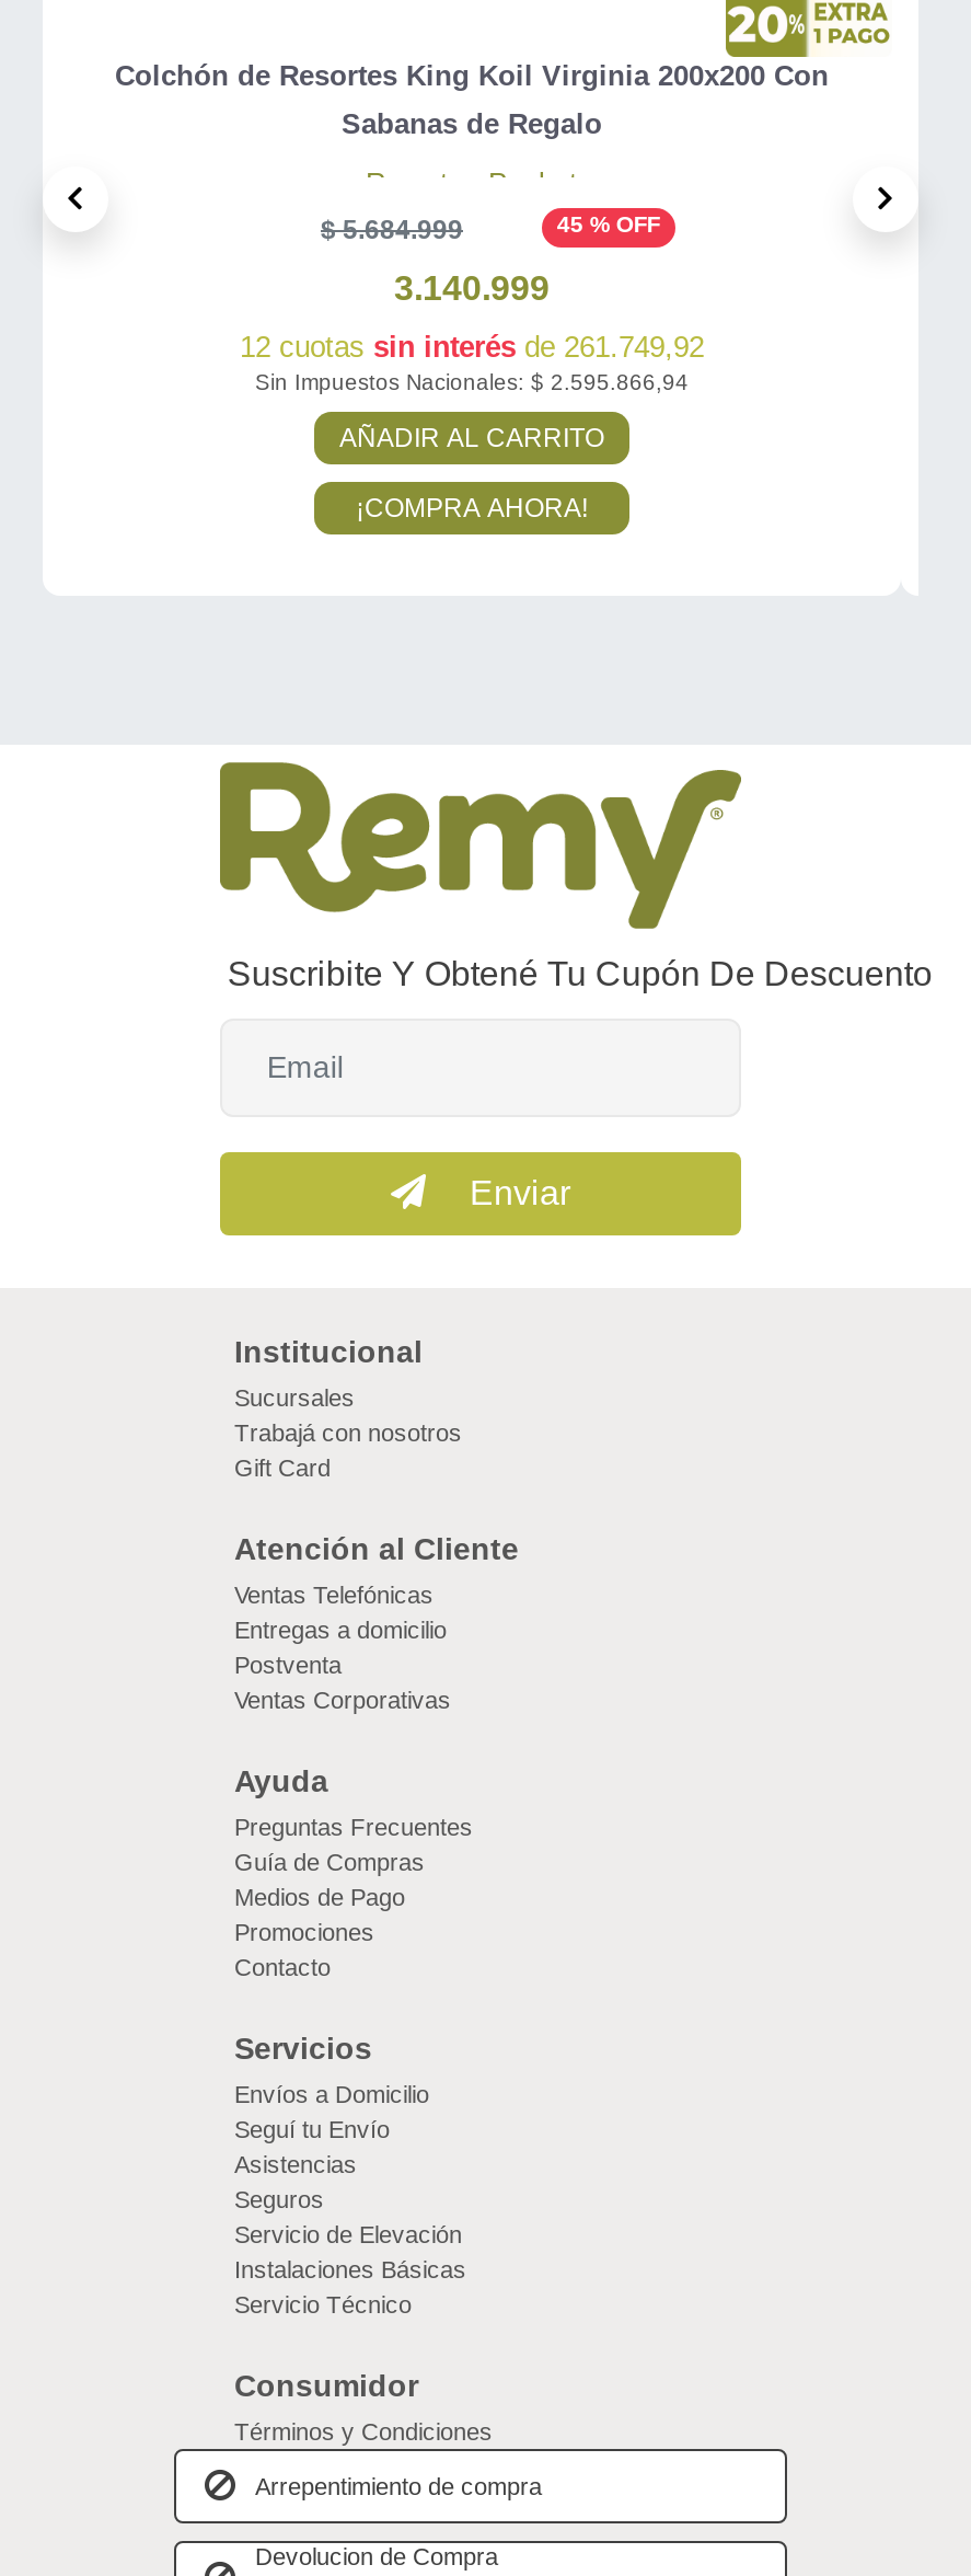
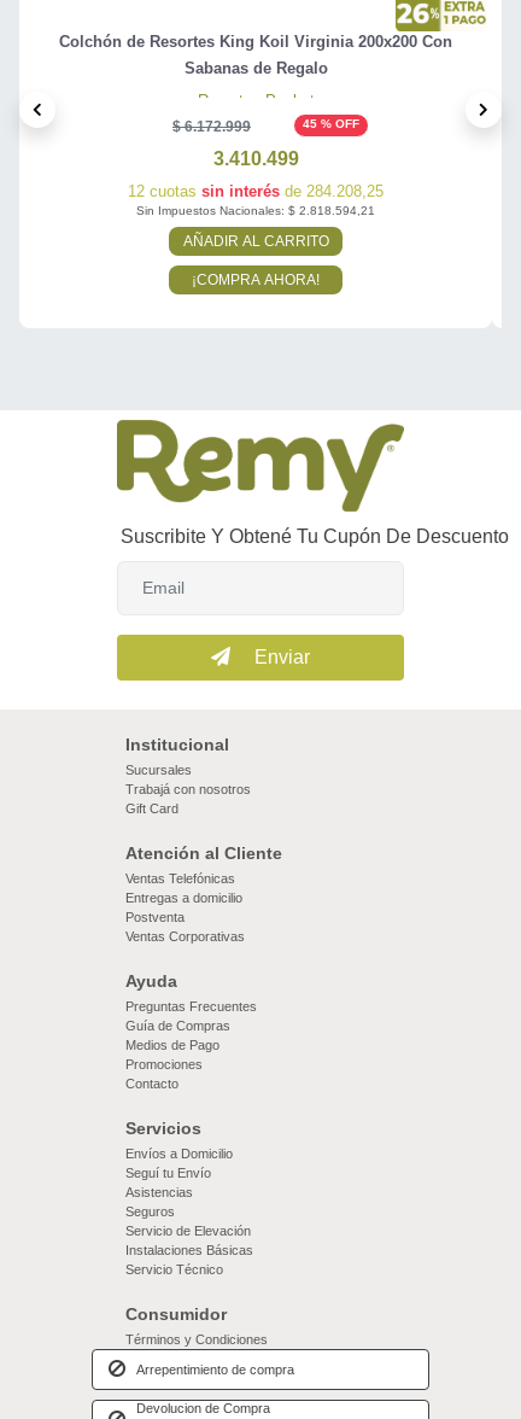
- $ 5.684.999
+ $ 6.172.999

- 3.140.999
+ 3.410.499

- 12 cuotas sin interés de 261.749,92
+ 12 cuotas sin interés de 284.208,25

- Sin Impuestos Nacionales: $ 2.595.866,94
+ Sin Impuestos Nacionales: $ 2.818.594,21
